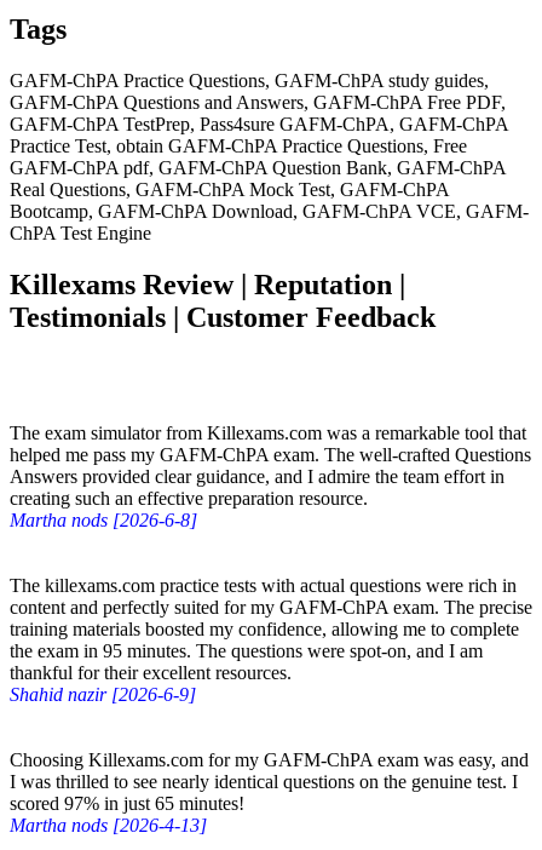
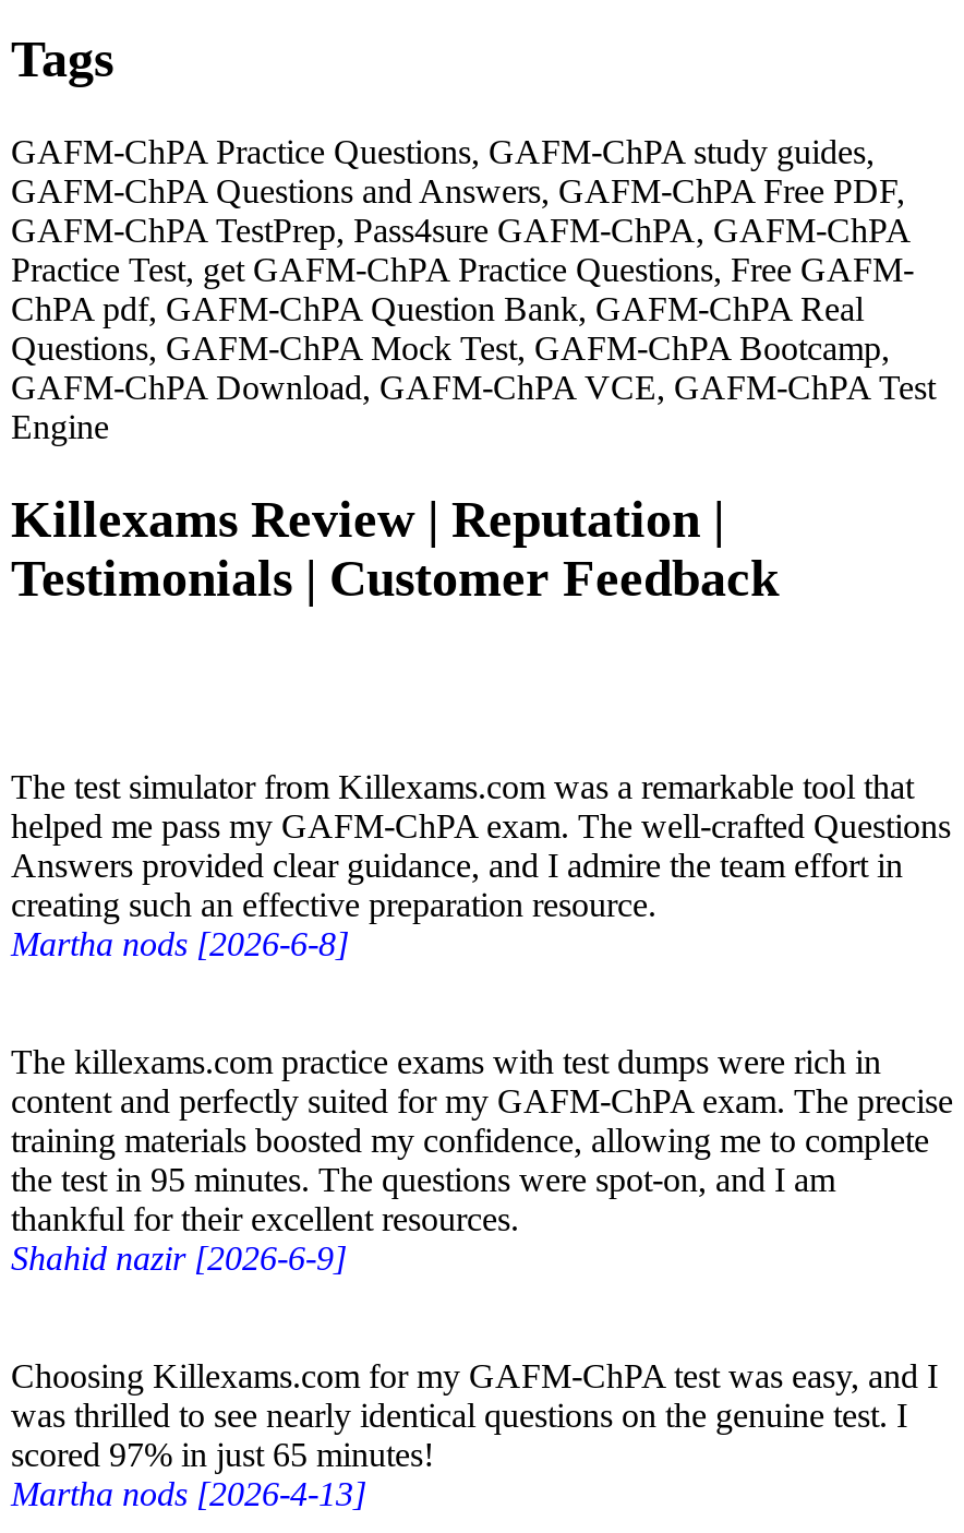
- Practice Test, obtain GAFM-ChPA Practice Questions, Free
- GAFM-ChPA pdf, GAFM-ChPA Question Bank, GAFM-ChPA
- Real Questions, GAFM-ChPA Mock Test, GAFM-ChPA
- Bootcamp, GAFM-ChPA Download, GAFM-ChPA VCE, GAFM-
- ChPA Test Engine
+ Practice Test, get GAFM-ChPA Practice Questions, Free GAFM-
+ ChPA pdf, GAFM-ChPA Question Bank, GAFM-ChPA Real
+ Questions, GAFM-ChPA Mock Test, GAFM-ChPA Bootcamp,
+ GAFM-ChPA Download, GAFM-ChPA VCE, GAFM-ChPA Test
+ Engine

- The exam simulator from Killexams.com was a remarkable tool that
+ The test simulator from Killexams.com was a remarkable tool that

- The killexams.com practice tests with actual questions were rich in
+ The killexams.com practice exams with test dumps were rich in

- the exam in 95 minutes. The questions were spot-on, and I am
+ the test in 95 minutes. The questions were spot-on, and I am

- Choosing Killexams.com for my GAFM-ChPA exam was easy, and
- I was thrilled to see nearly identical questions on the genuine test. I
+ Choosing Killexams.com for my GAFM-ChPA test was easy, and I
+ was thrilled to see nearly identical questions on the genuine test. I
